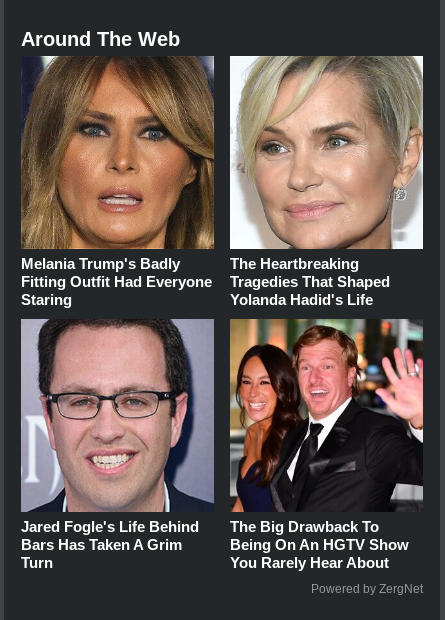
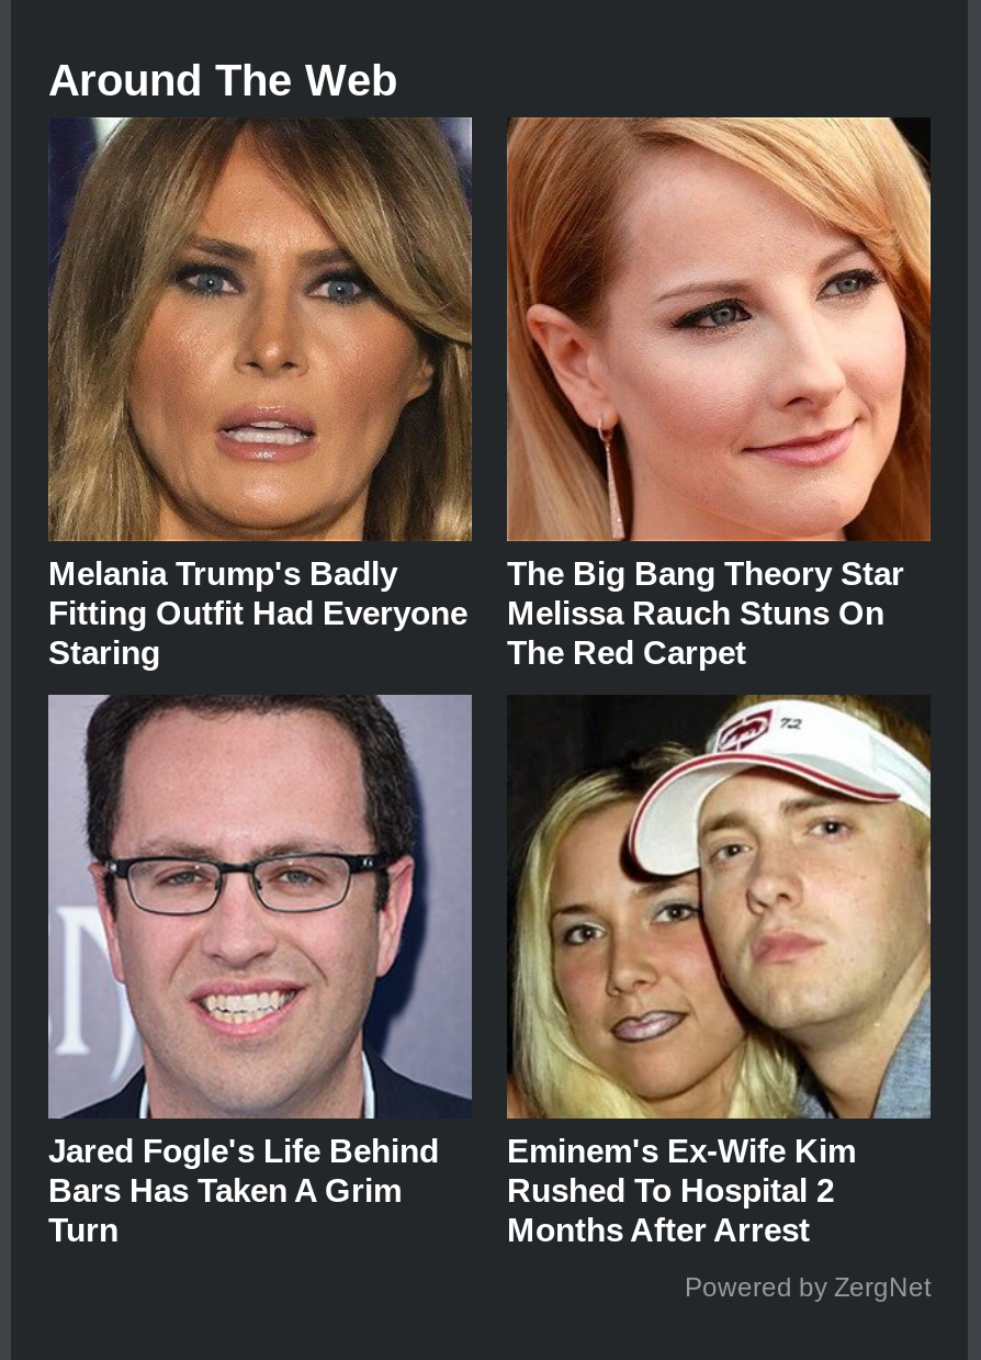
- [image]
- The Heartbreaking
- Tragedies That Shaped
- Yolanda Hadid's Life
+ [image]
+ The Big Bang Theory Star
+ Melissa Rauch Stuns On
+ The Red Carpet

- [image]
- The Big Drawback To
- Being On An HGTV Show
- You Rarely Hear About
+ [image]
+ Eminem's Ex-Wife Kim
+ Rushed To Hospital 2
+ Months After Arrest
